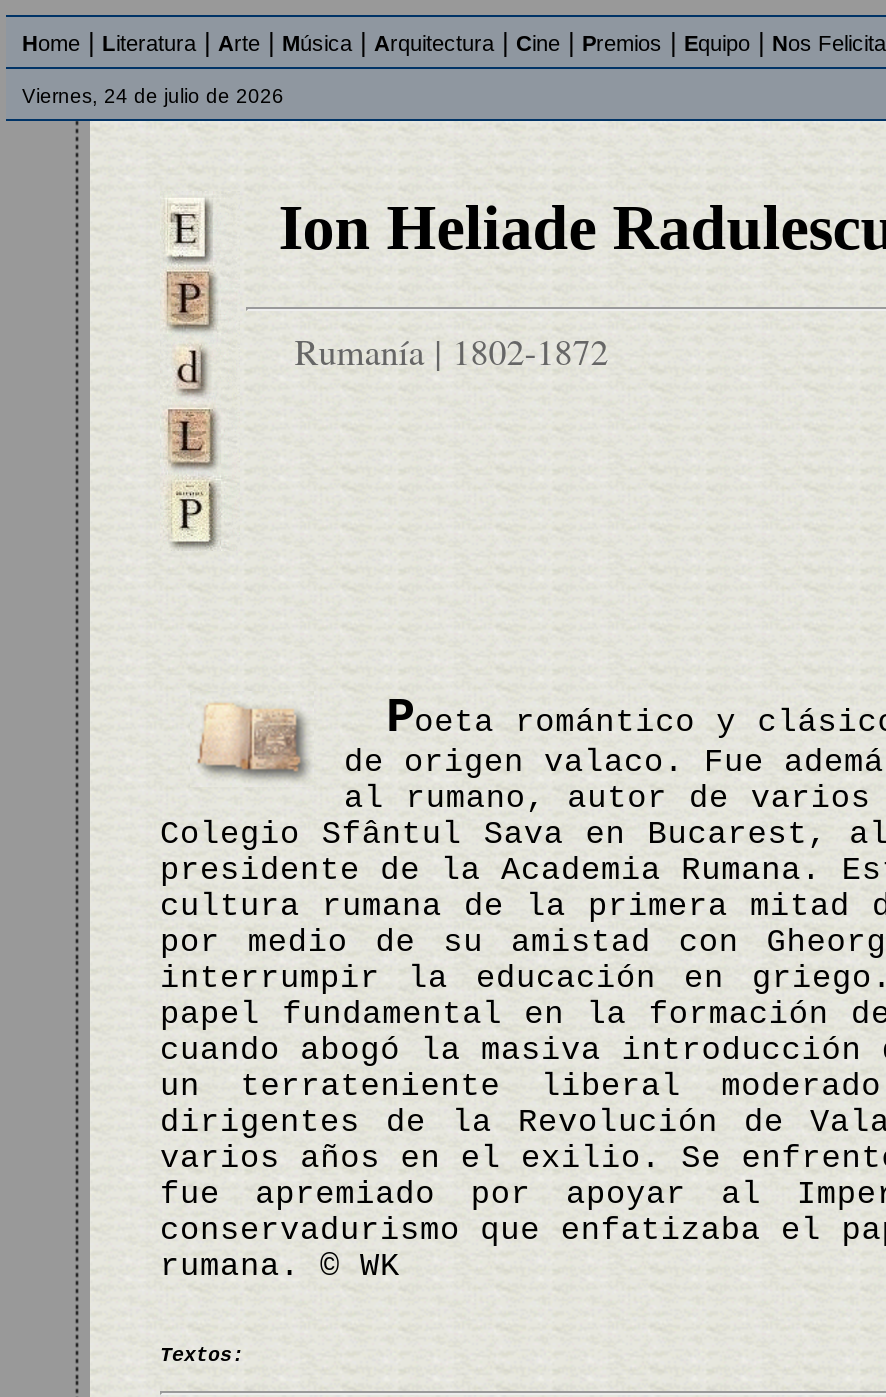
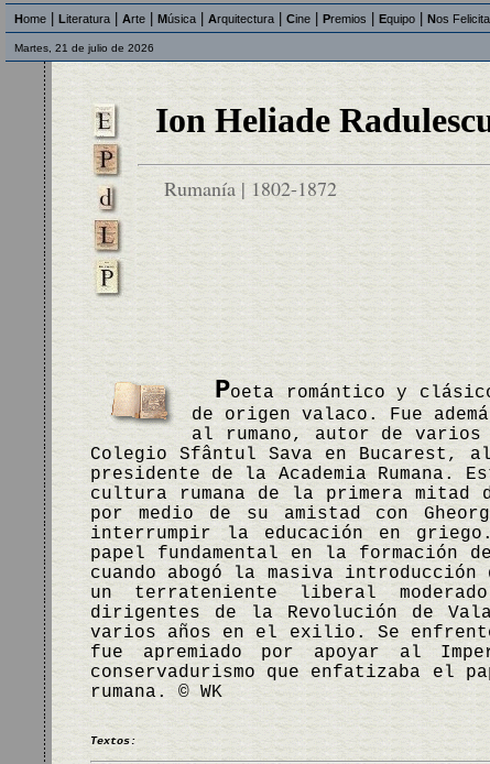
- Viernes, 24 de julio de 2026
+ Martes, 21 de julio de 2026
